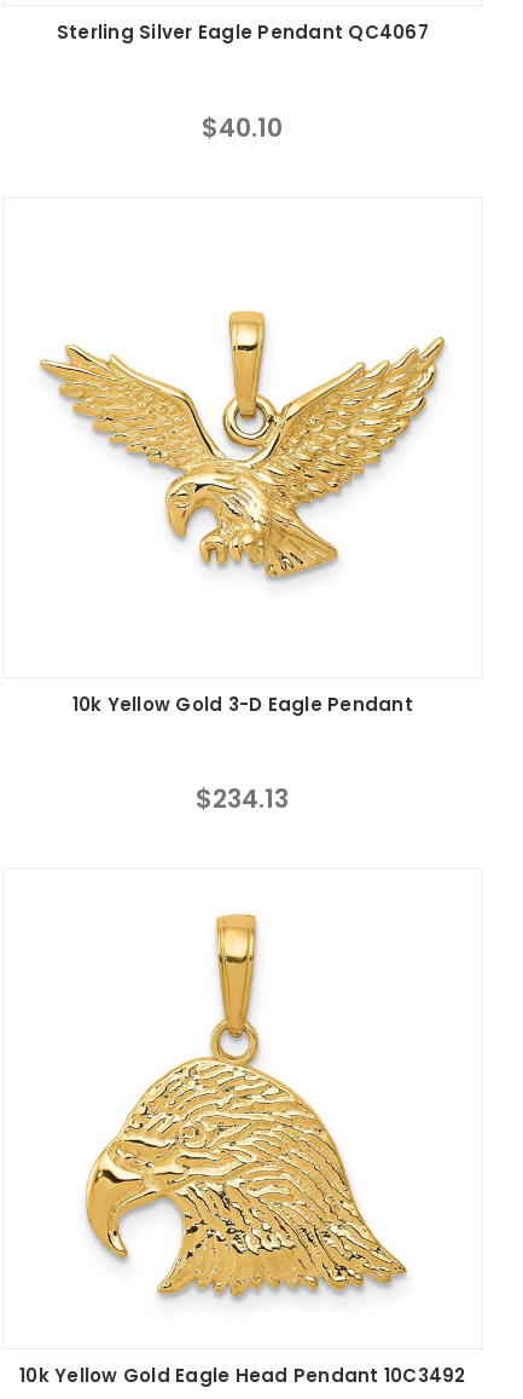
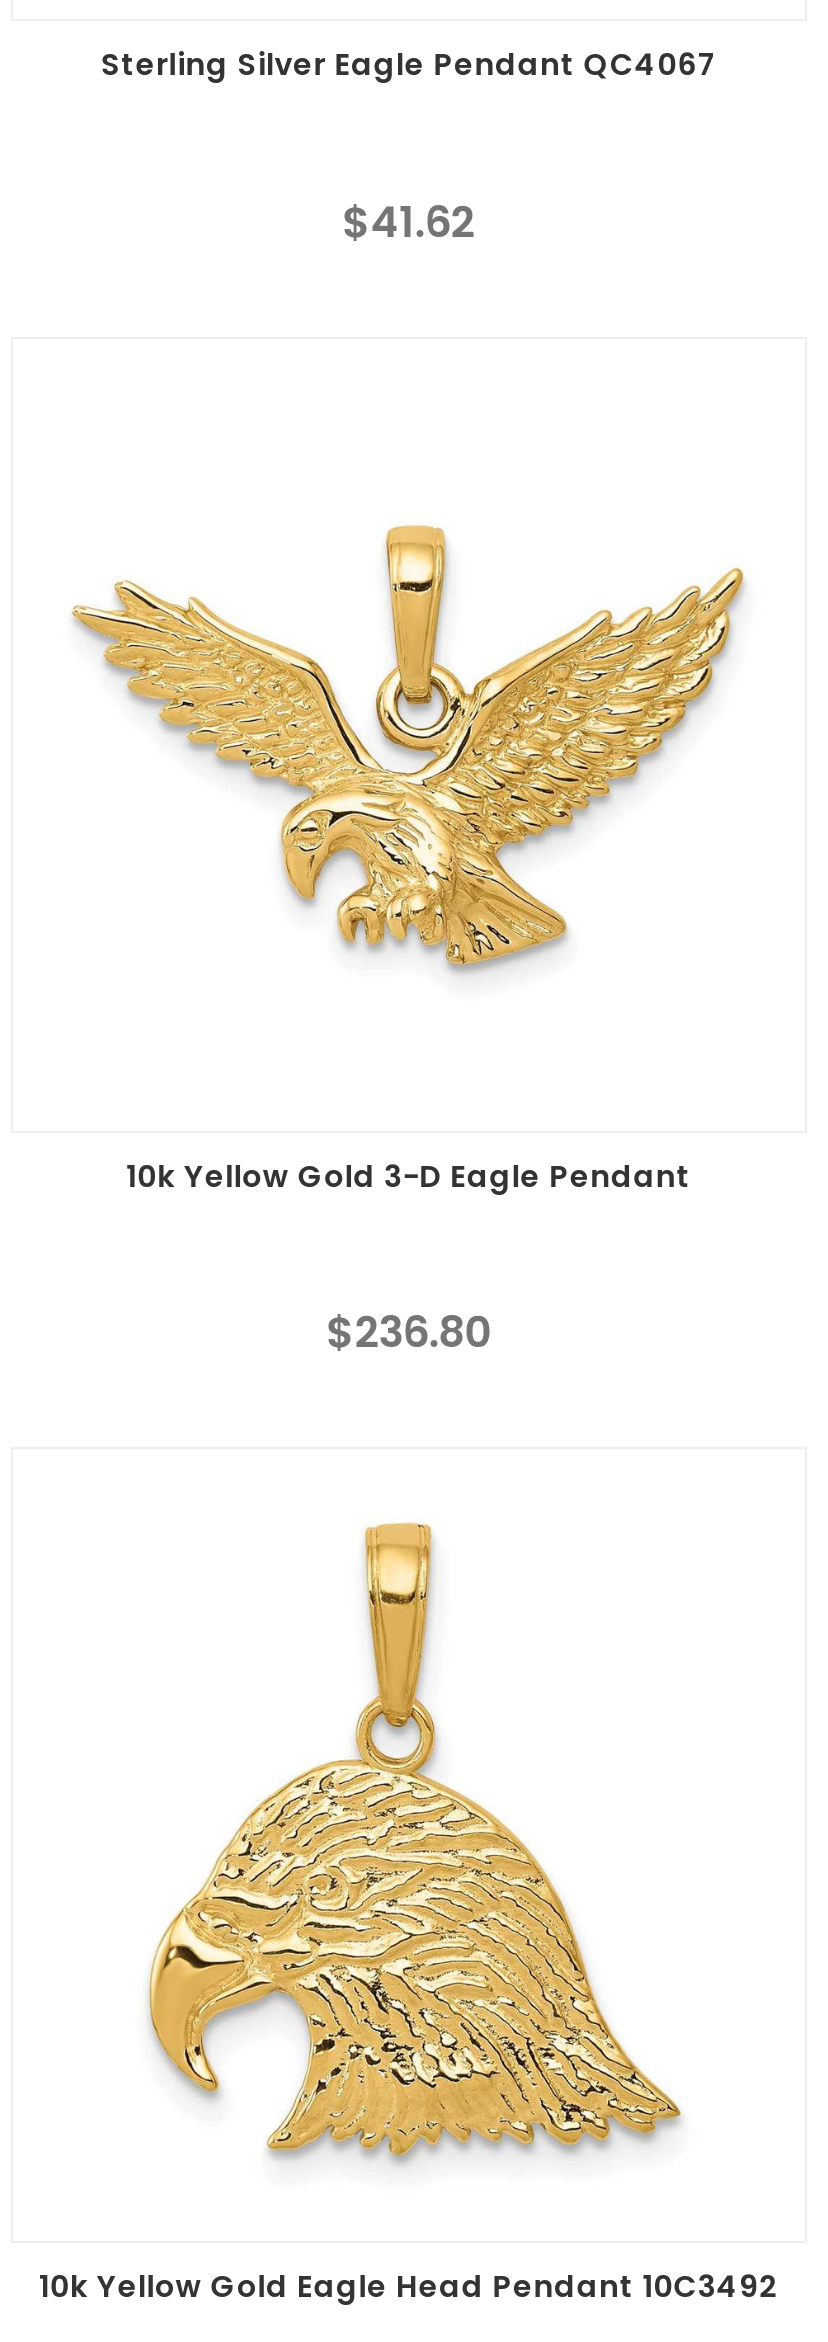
- $40.10
+ $41.62

- $234.13
+ $236.80
